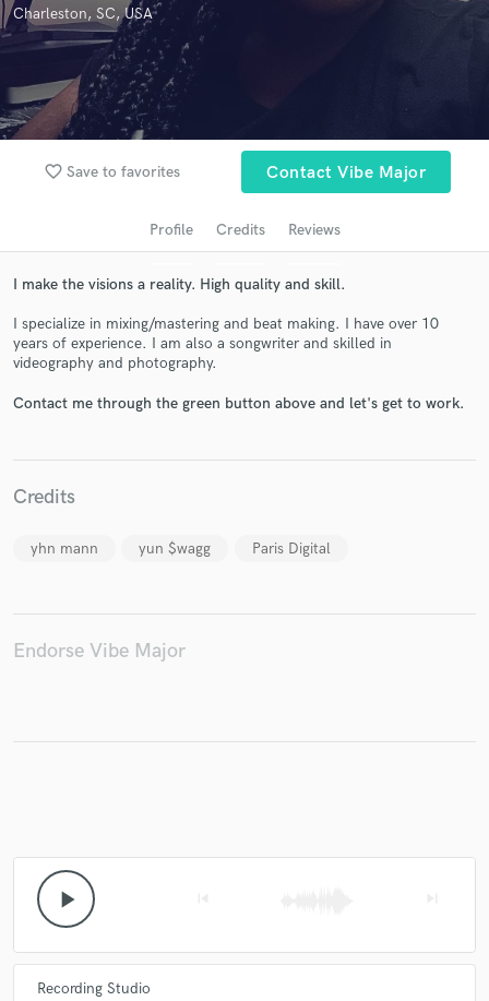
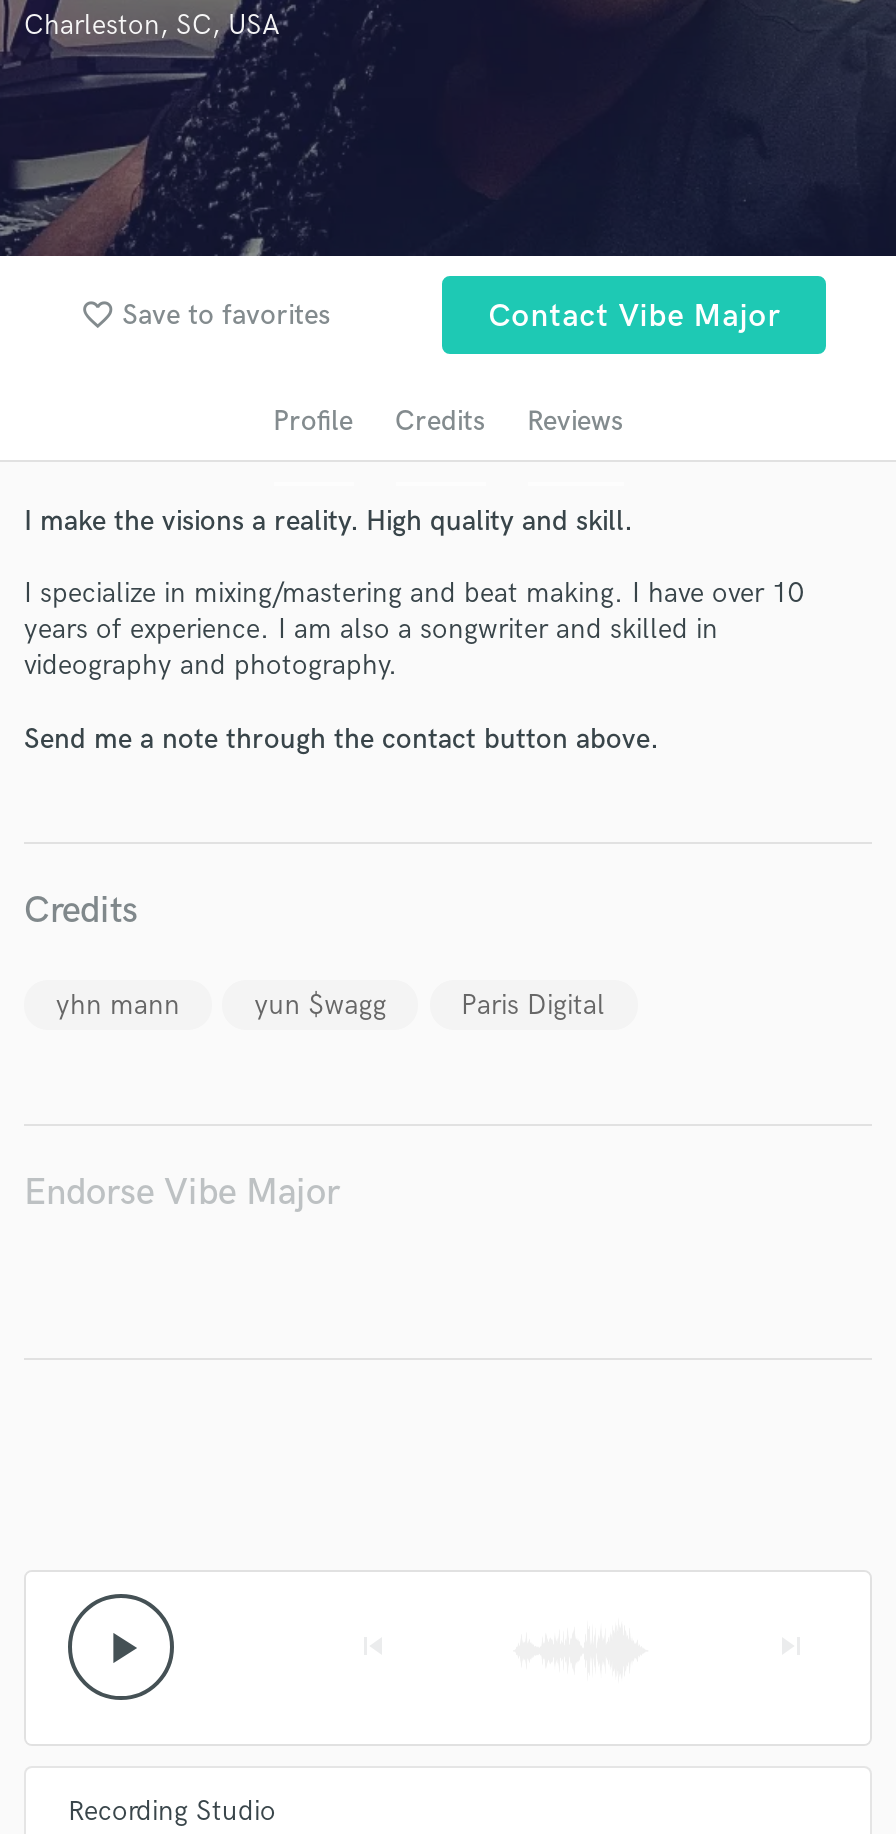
- Contact me through the green button above and let's get to work.
+ Send me a note through the contact button above.
